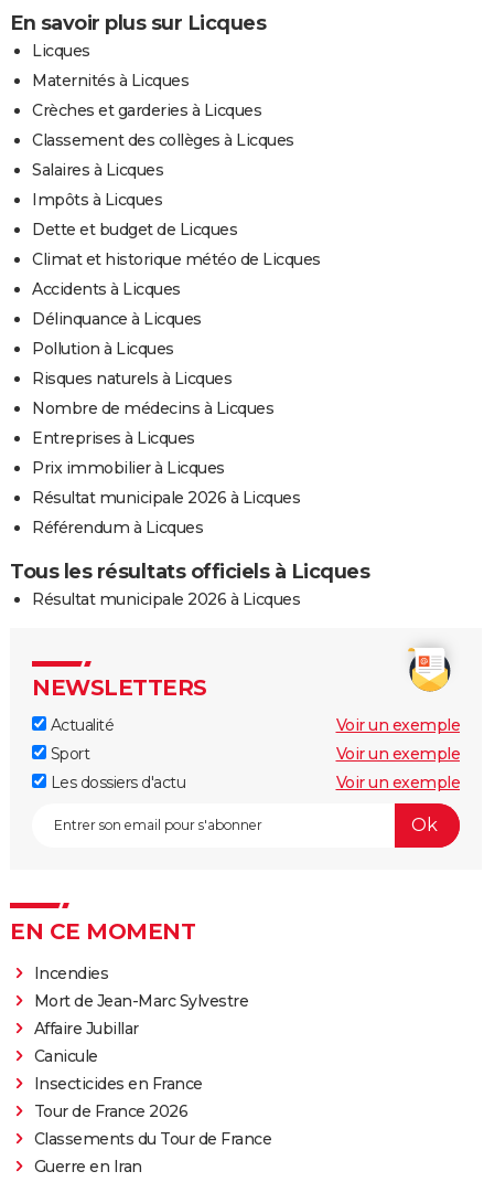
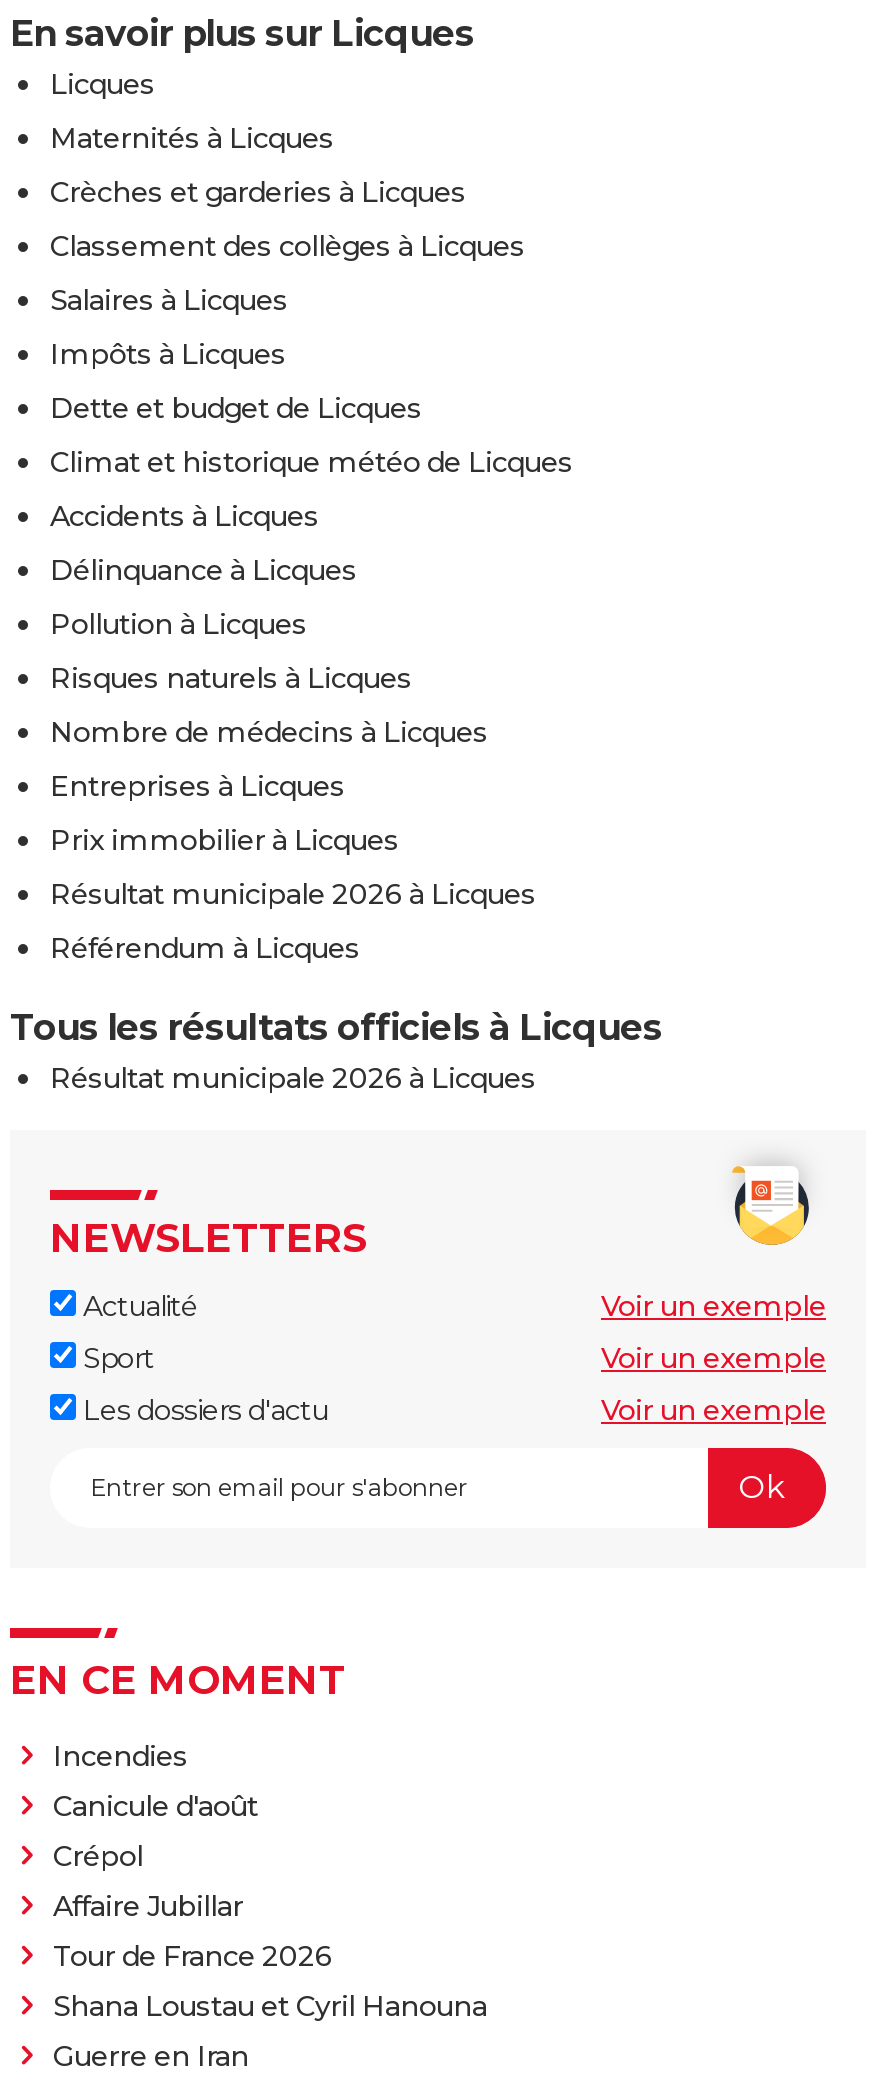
- Mort de Jean-Marc Sylvestre
+ Canicule d'août
+ Crépol

moved down: Affaire Jubillar

- Canicule
- Insecticides en France

- Classements du Tour de France
+ Shana Loustau et Cyril Hanouna
